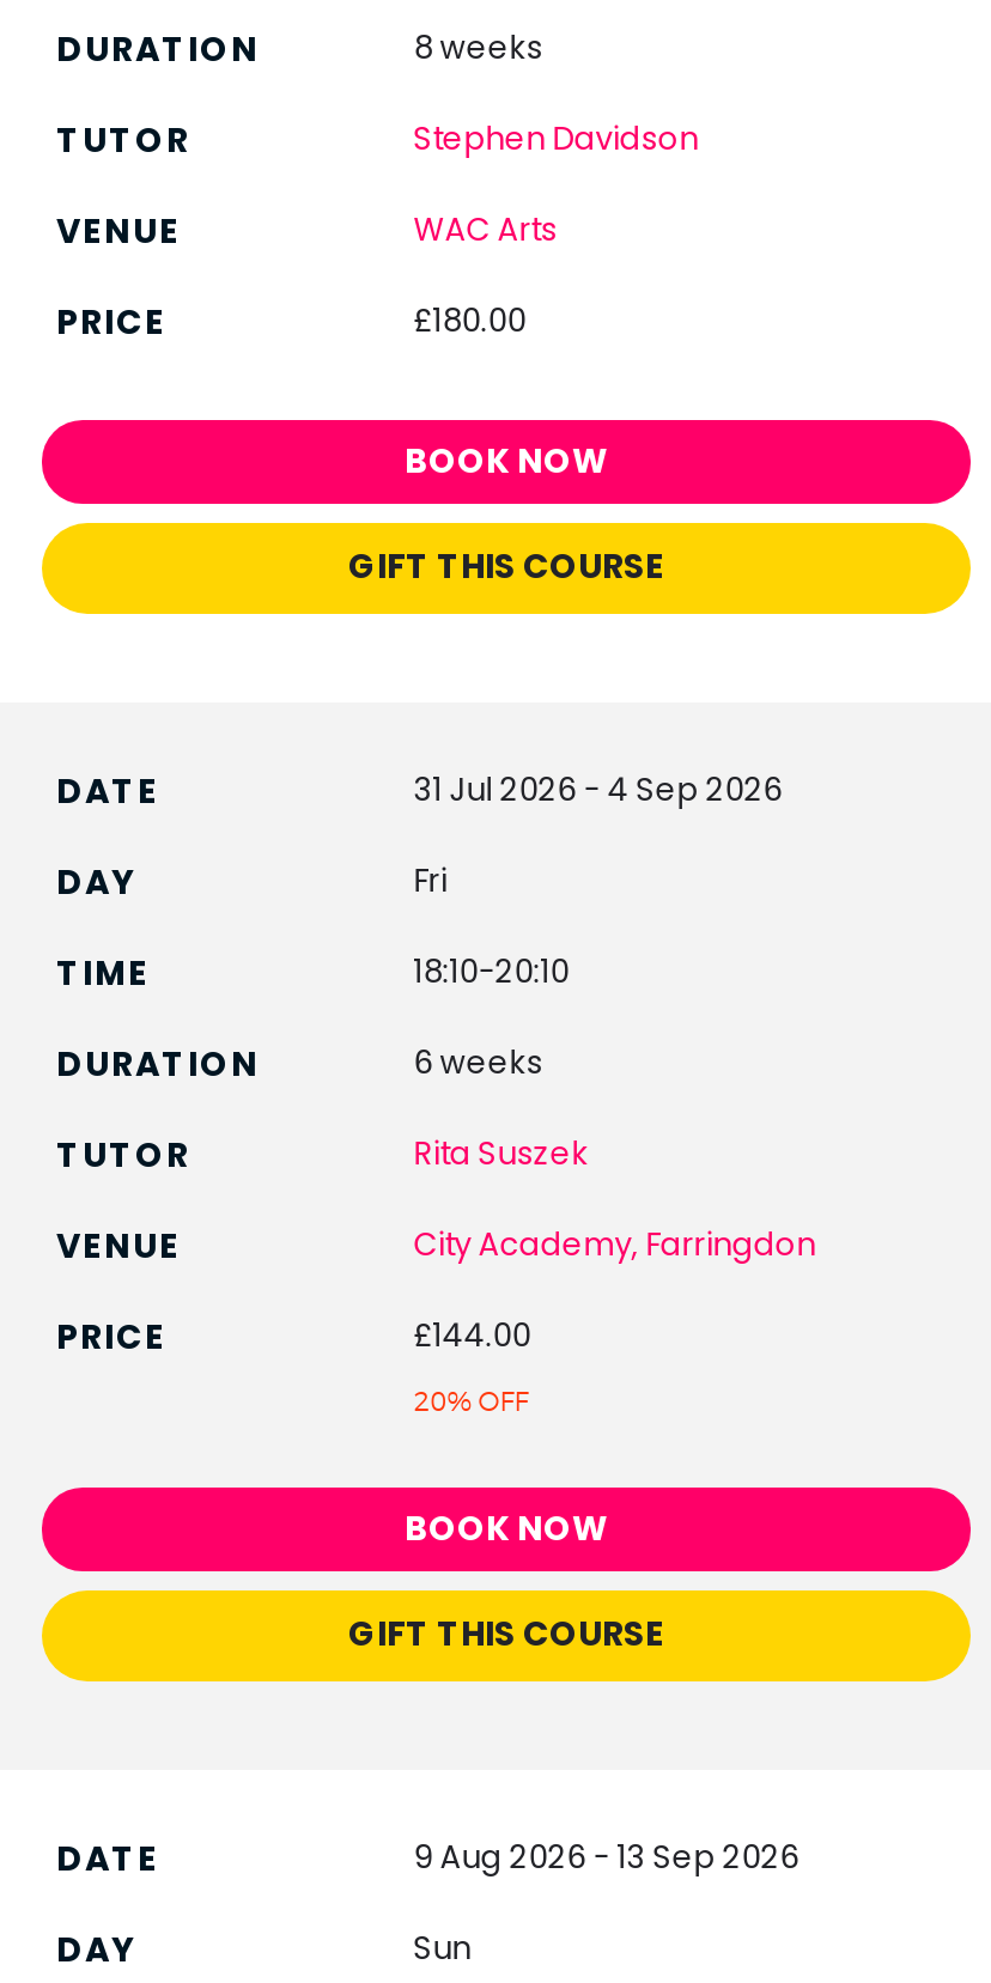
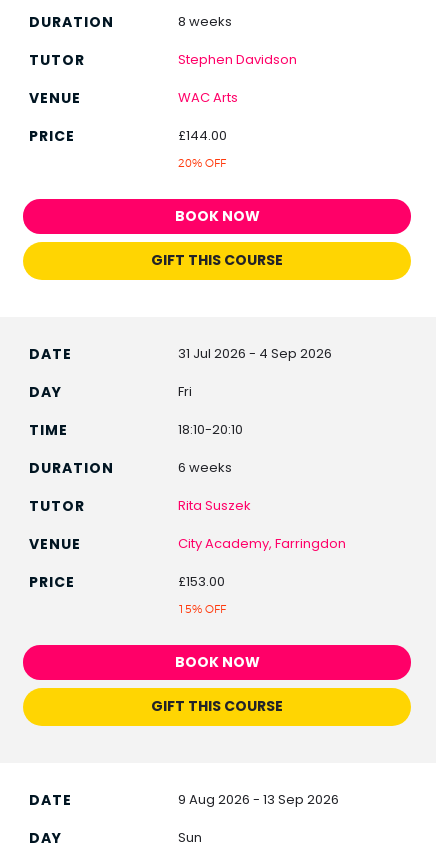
- £180.00
+ £144.00
+ 20% OFF

- £144.00
+ £153.00

- 20% OFF
+ 15% OFF
